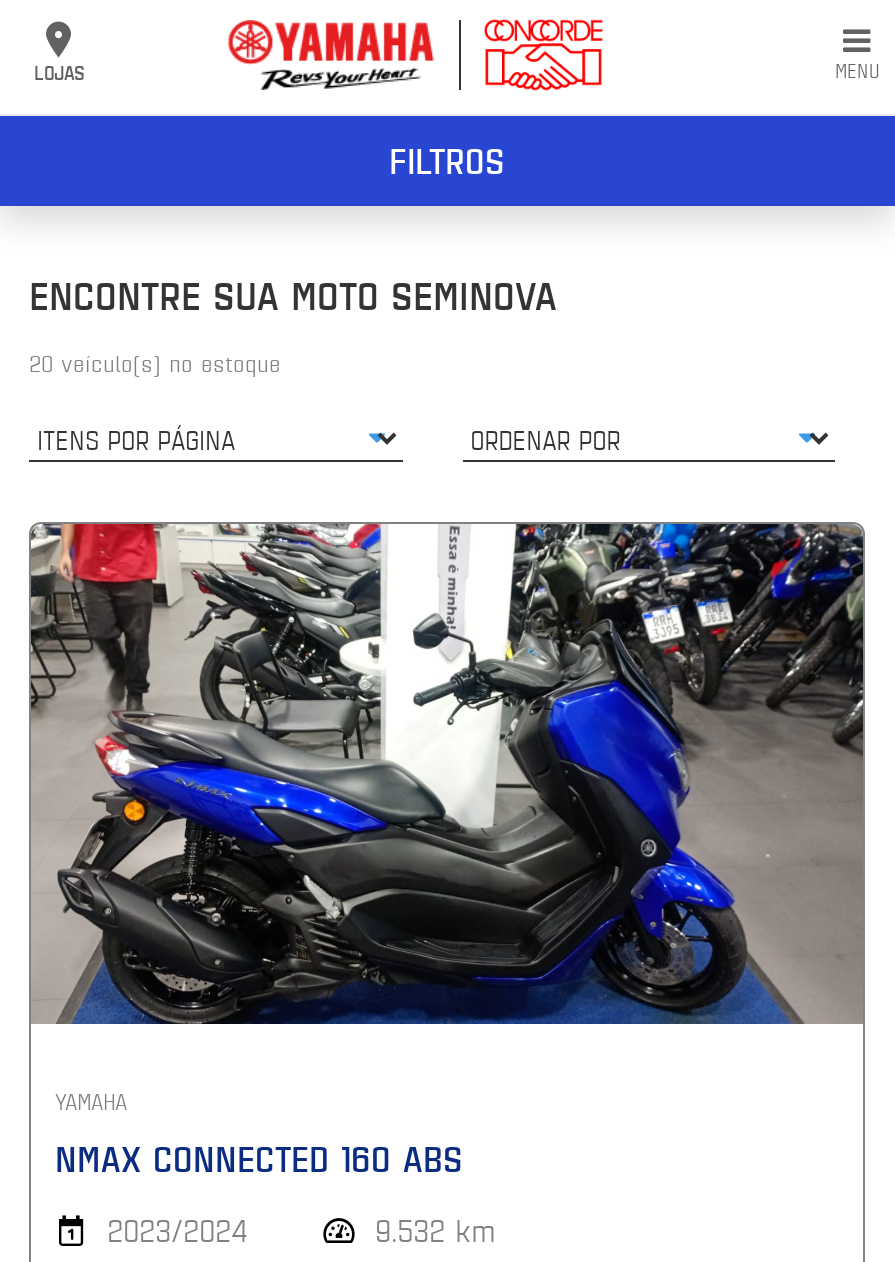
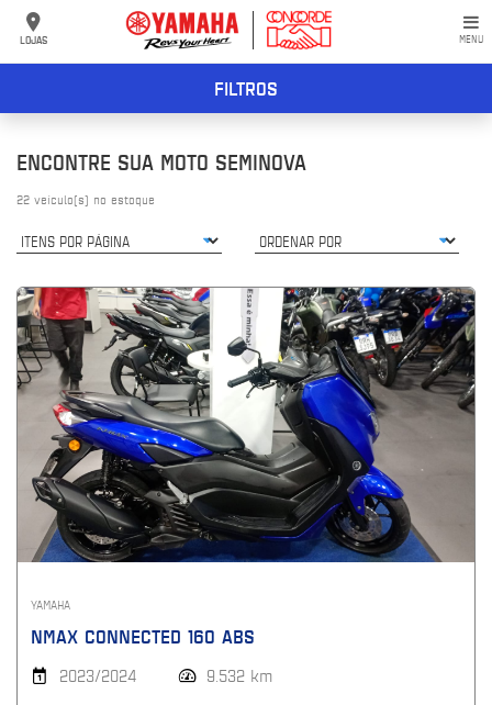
- 20 veículo(s) no estoque
+ 22 veículo(s) no estoque
